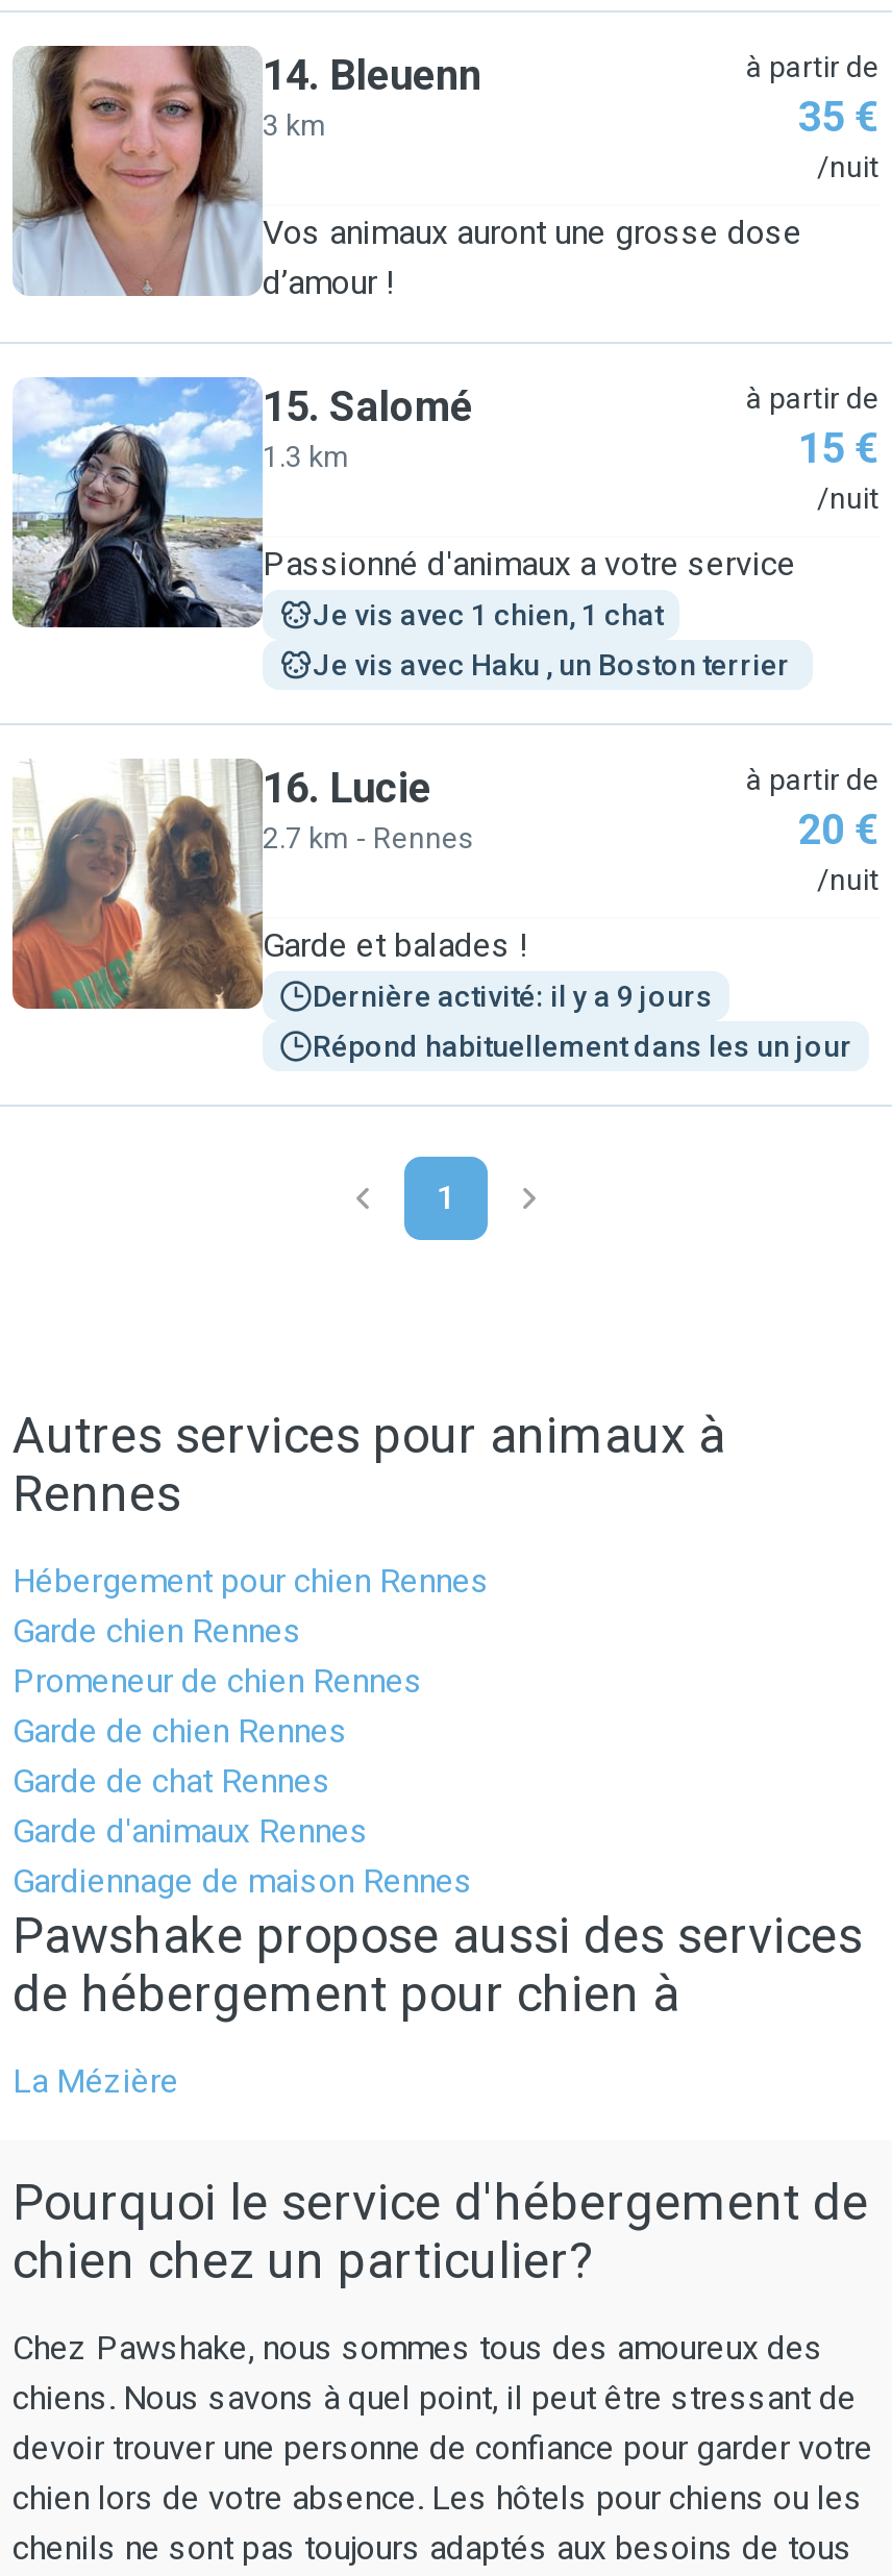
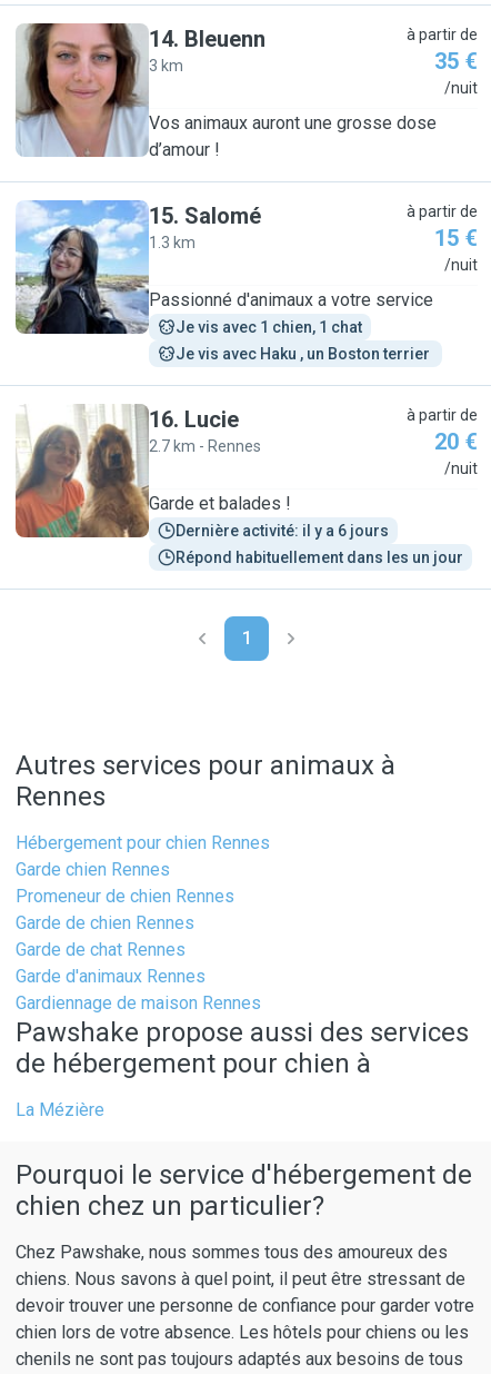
- Dernière activité: il y a 9 jours
+ Dernière activité: il y a 6 jours
